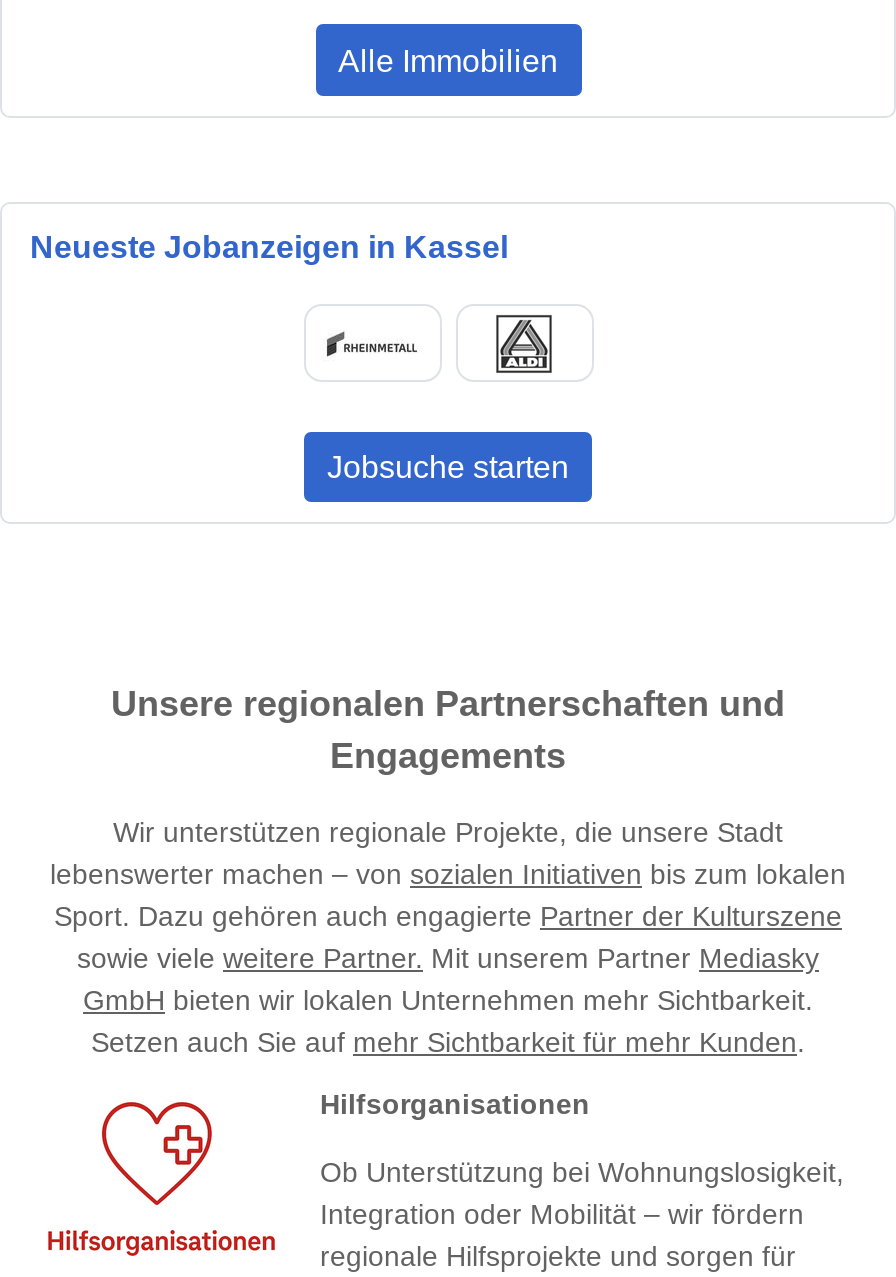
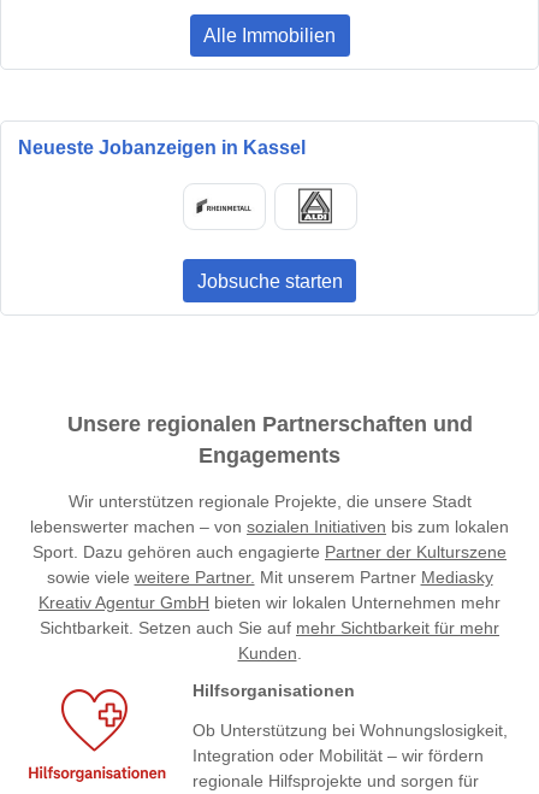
- GmbH bieten wir lokalen Unternehmen mehr Sichtbarkeit.
- Setzen auch Sie auf mehr Sichtbarkeit für mehr Kunden.
+ Kreativ Agentur GmbH bieten wir lokalen Unternehmen mehr
+ Sichtbarkeit. Setzen auch Sie auf mehr Sichtbarkeit für mehr
+ Kunden.
